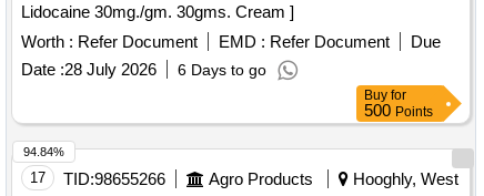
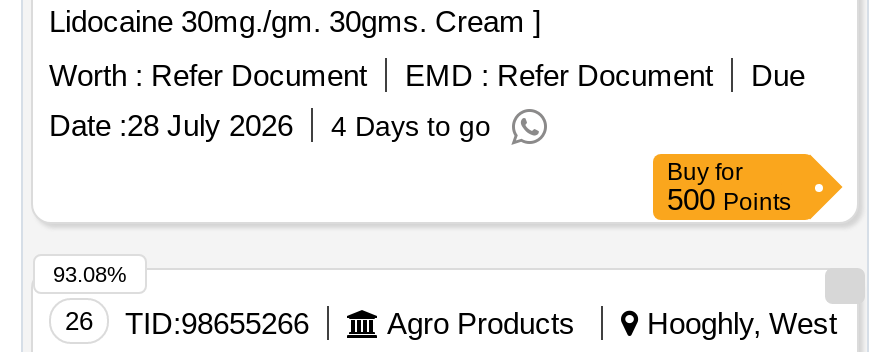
- Date : 28 July 2026 6 Days to go
+ Date : 28 July 2026 4 Days to go

- 94.84%
+ 93.08%

- 17 TID:98655266
+ 26 TID:98655266
